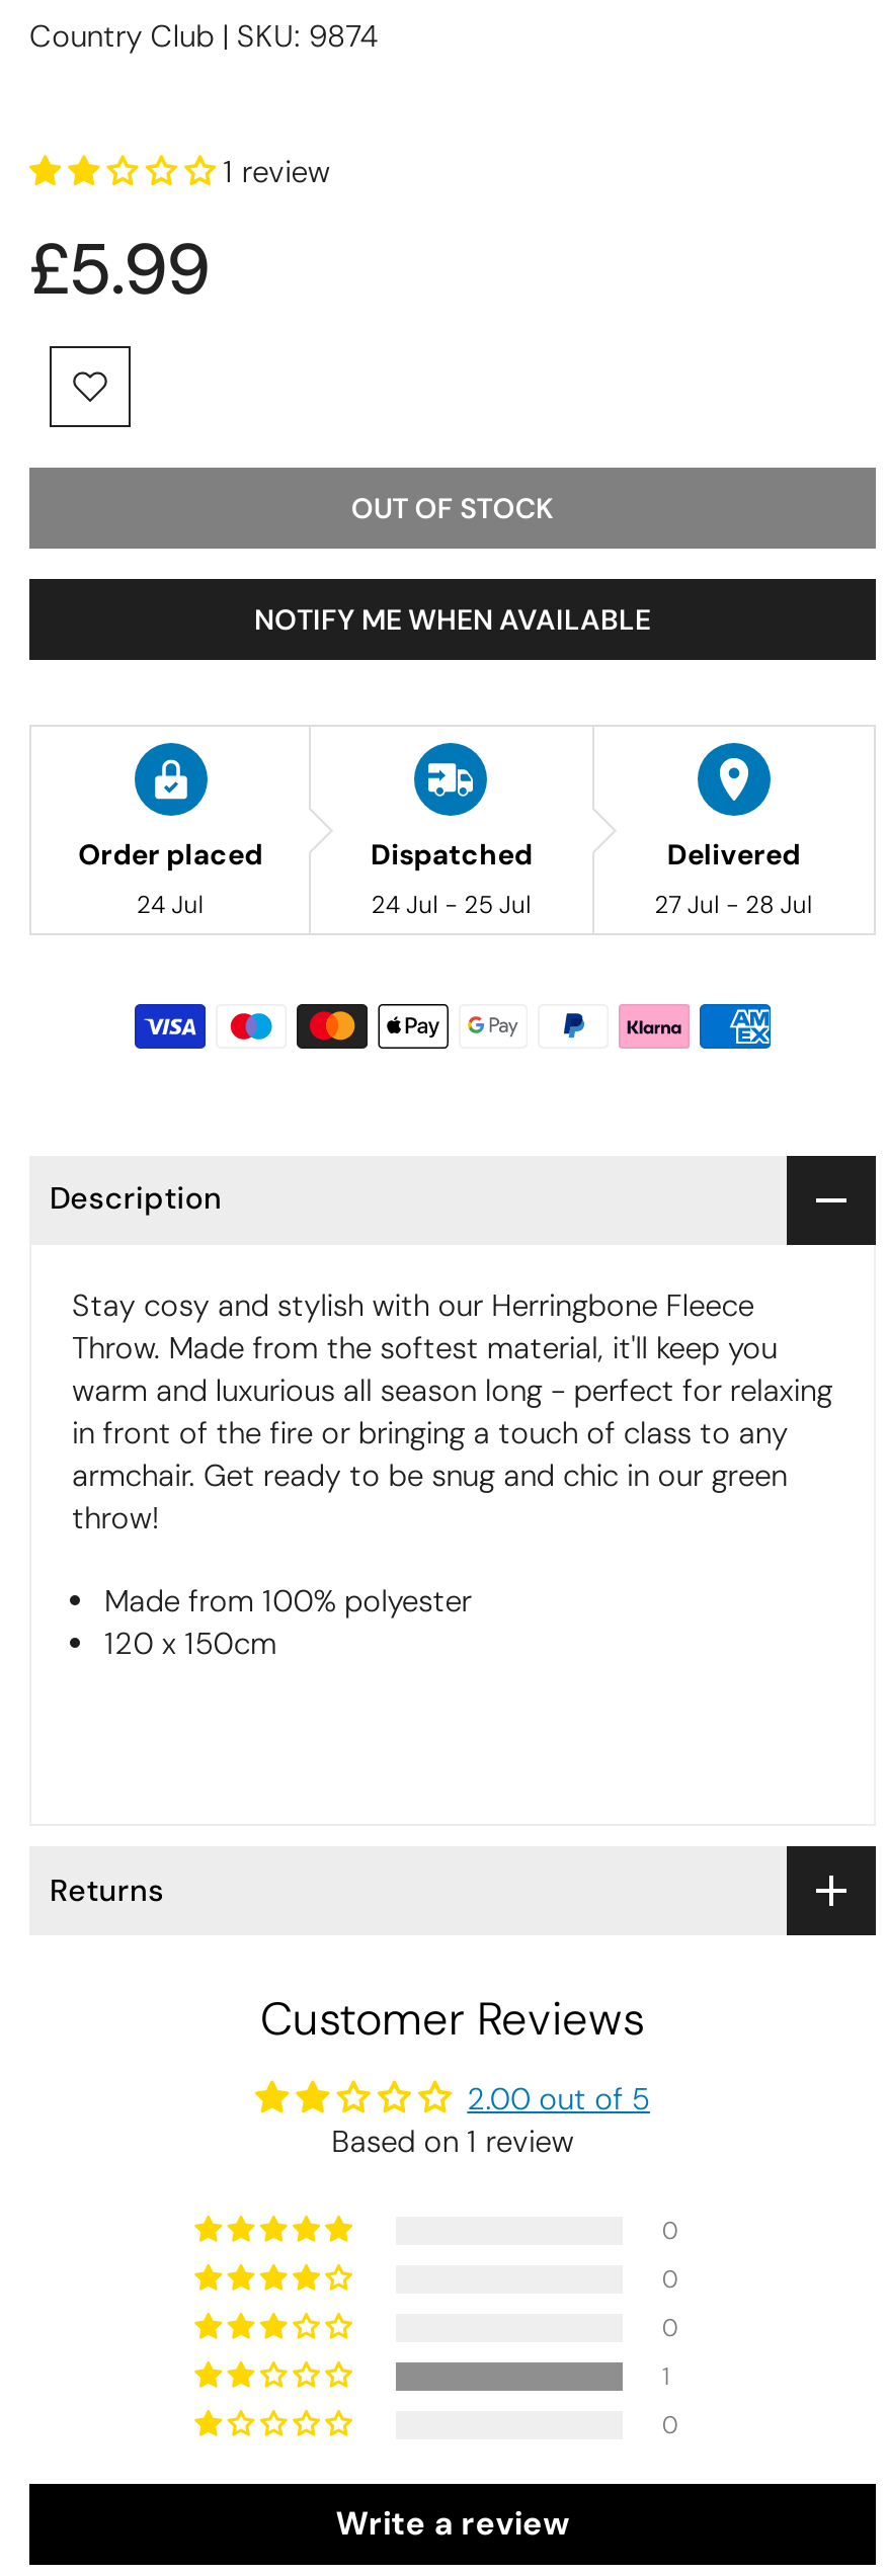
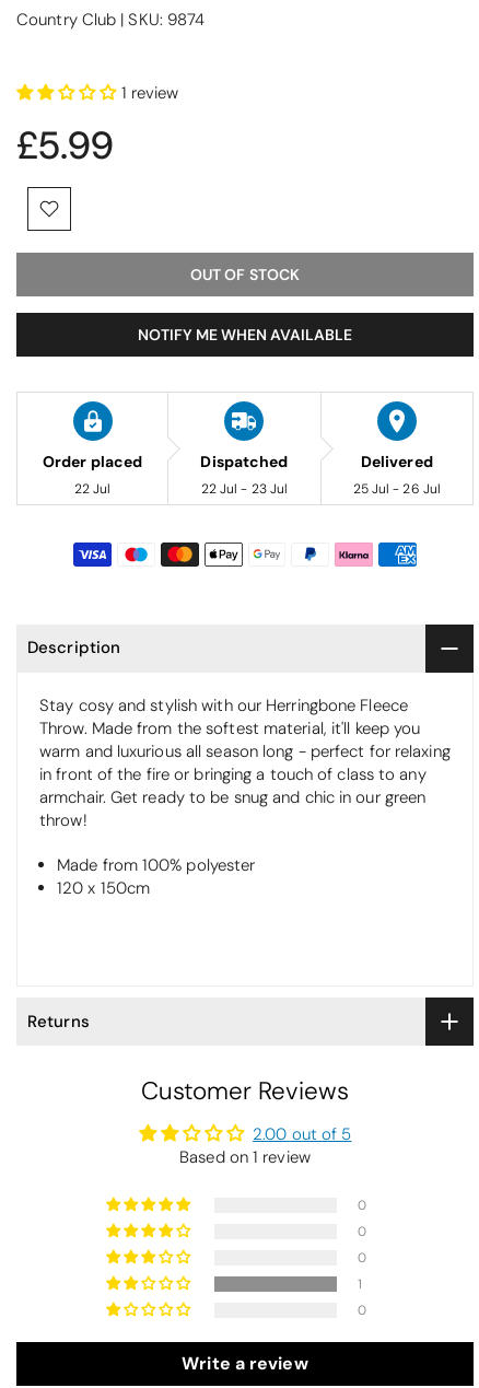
- 24 Jul
+ 22 Jul

- 24 Jul - 25 Jul
+ 22 Jul - 23 Jul

- 27 Jul - 28 Jul
+ 25 Jul - 26 Jul
